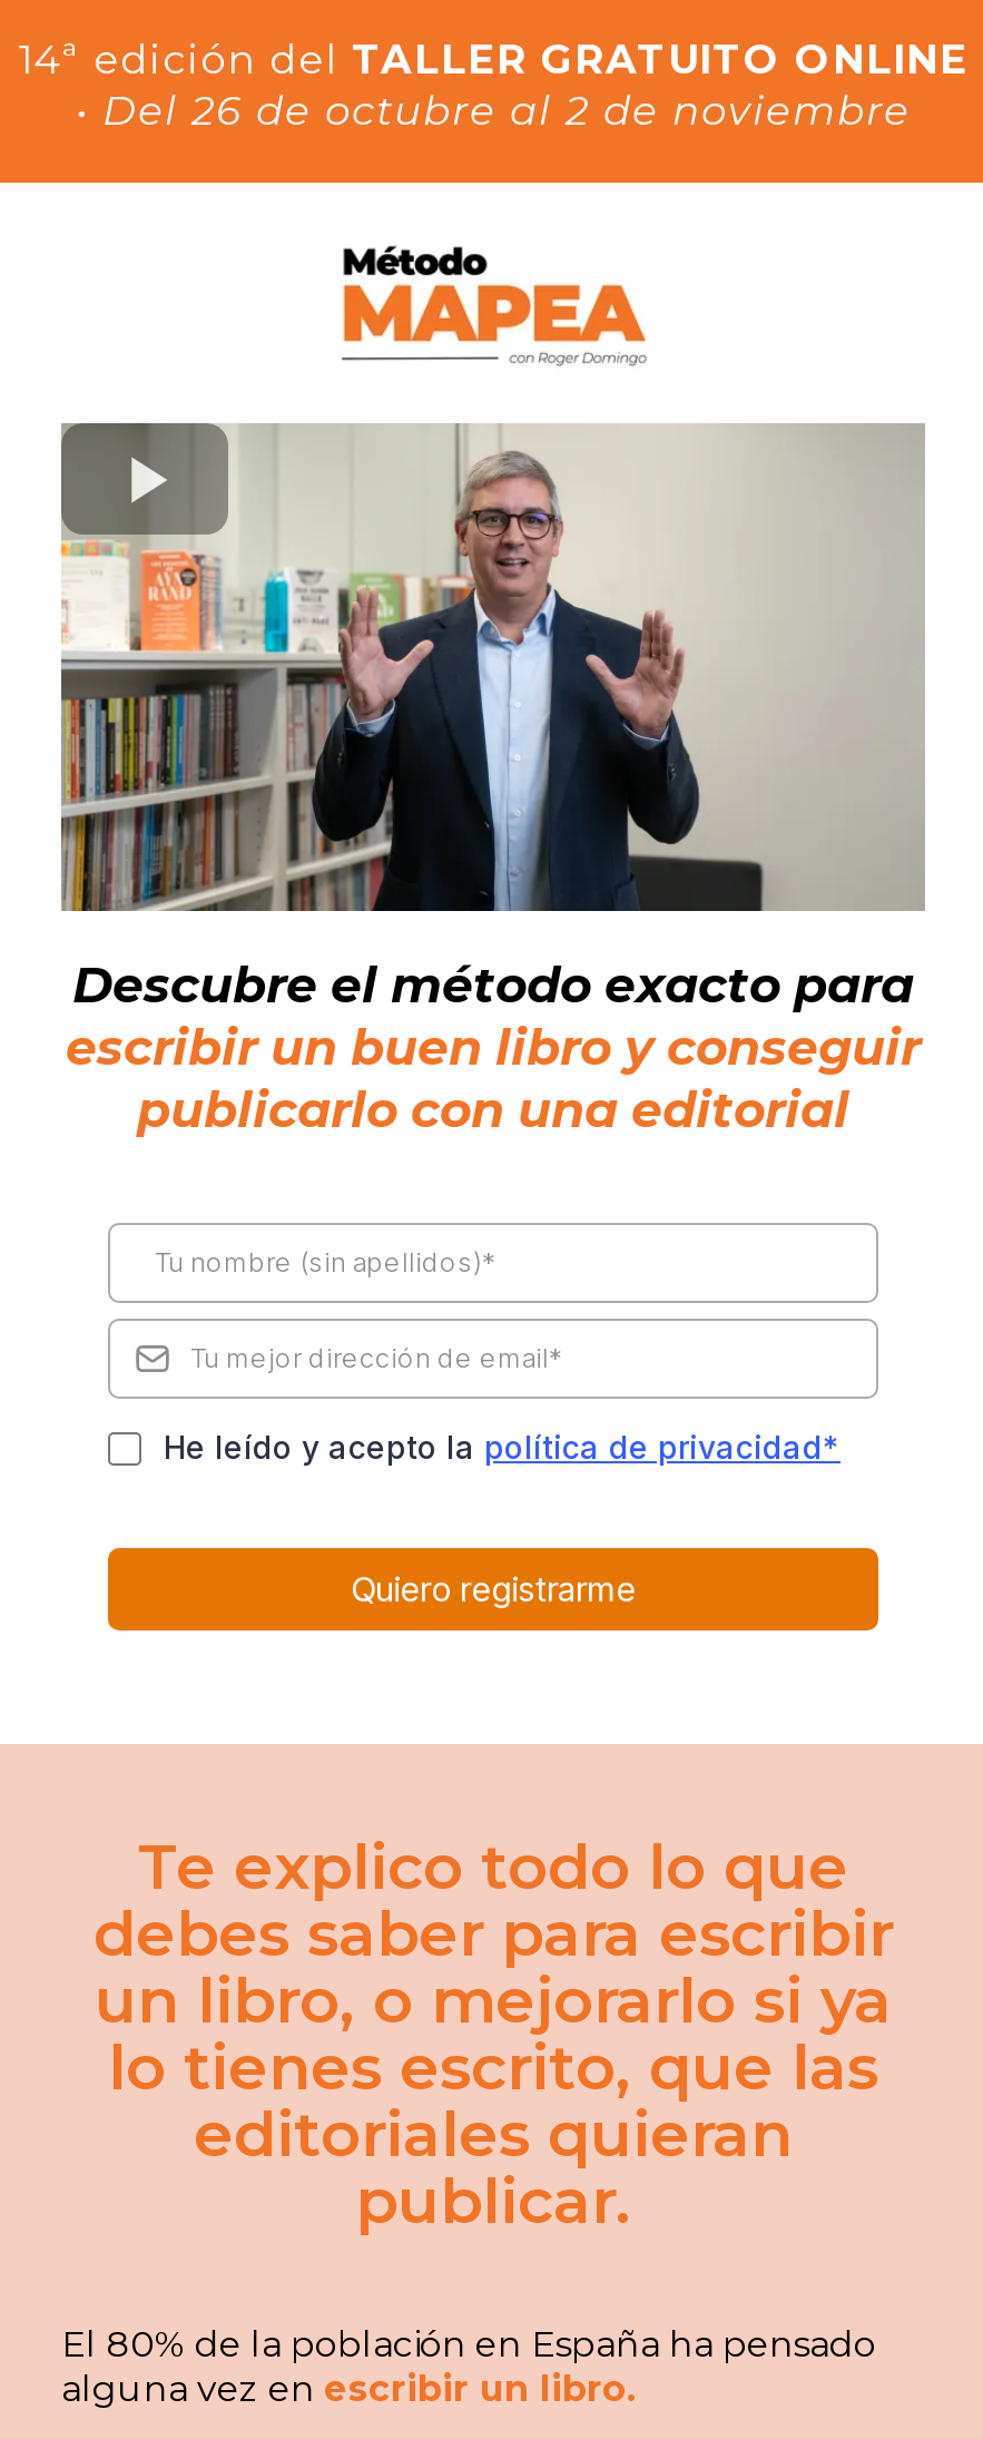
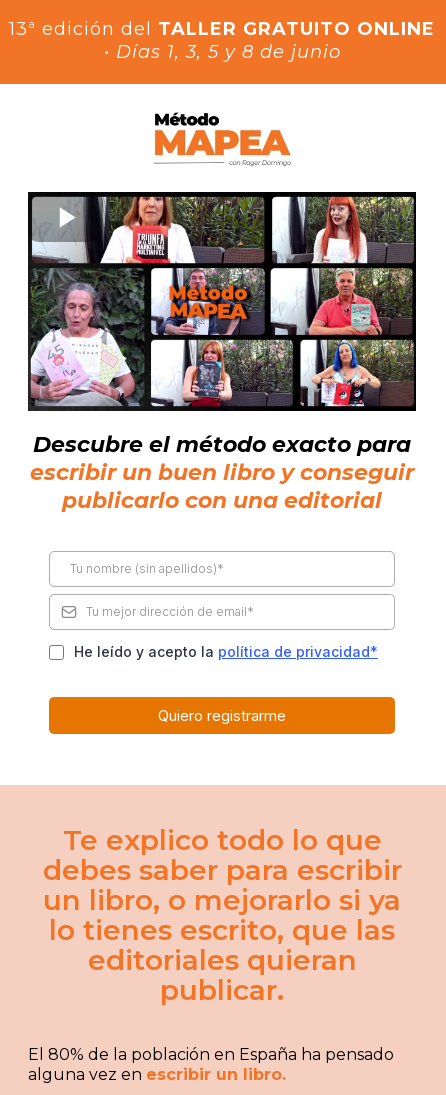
- 14ª edición del TALLER GRATUITO ONLINE
+ 13ª edición del TALLER GRATUITO ONLINE

- • Del 26 de octubre al 2 de noviembre
+ • Días 1, 3, 5 y 8 de junio

- [image]
+ [image]
